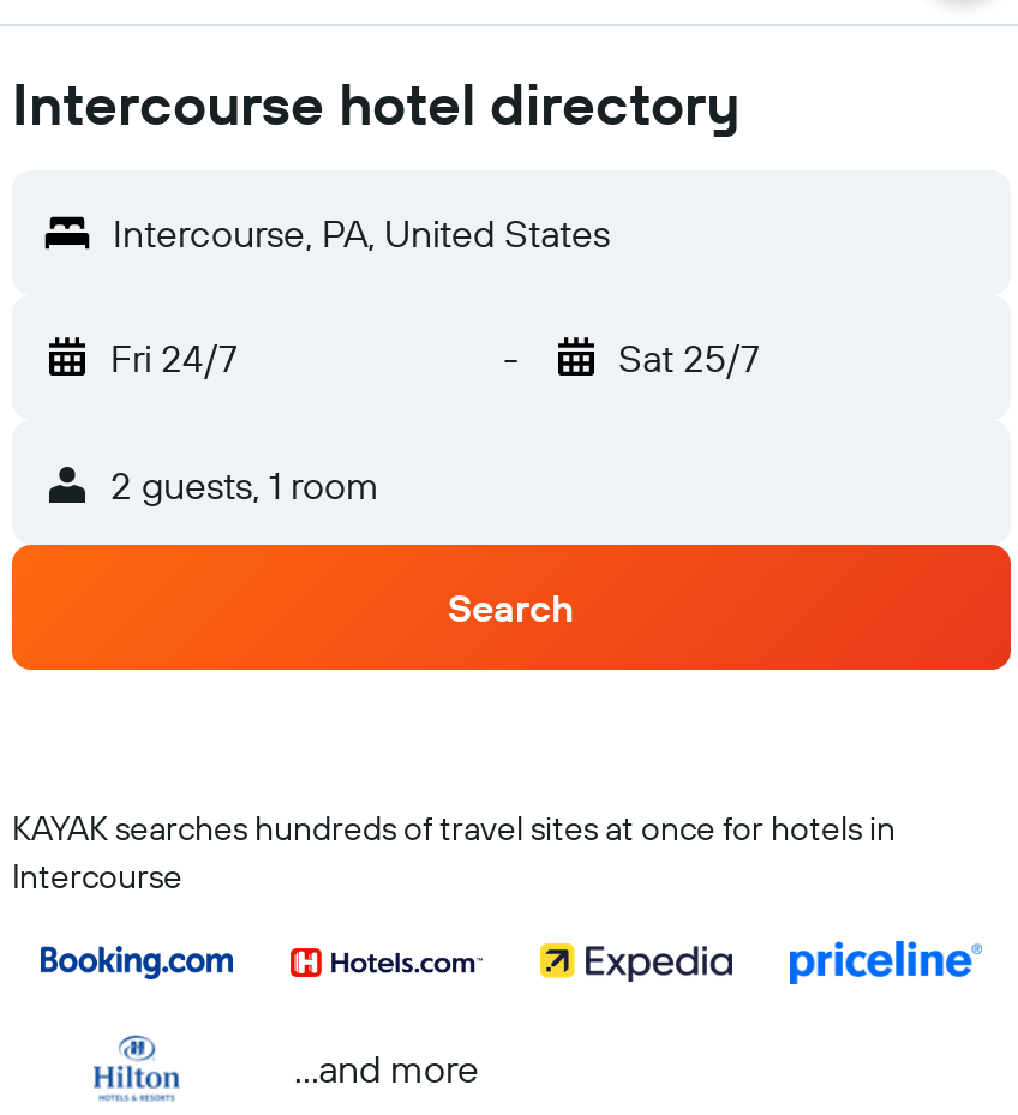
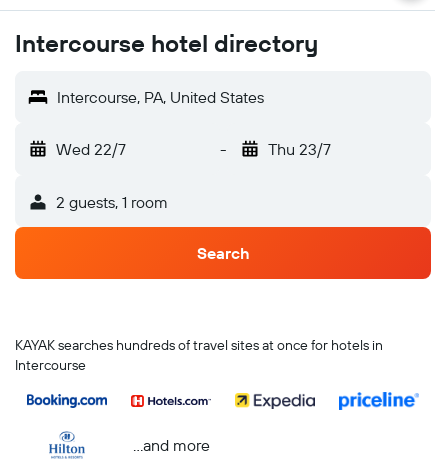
- Fri 24/7
+ Wed 22/7

- Sat 25/7
+ Thu 23/7
